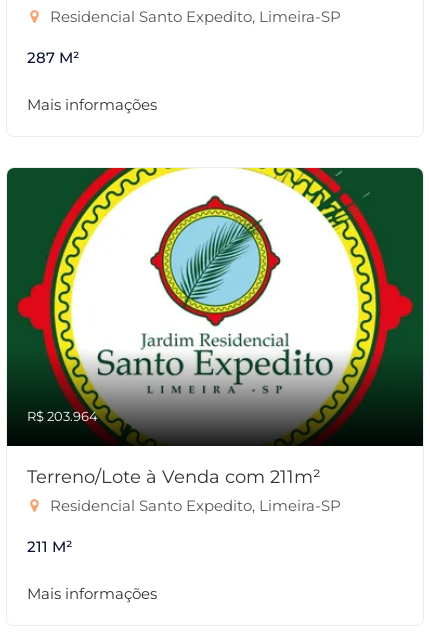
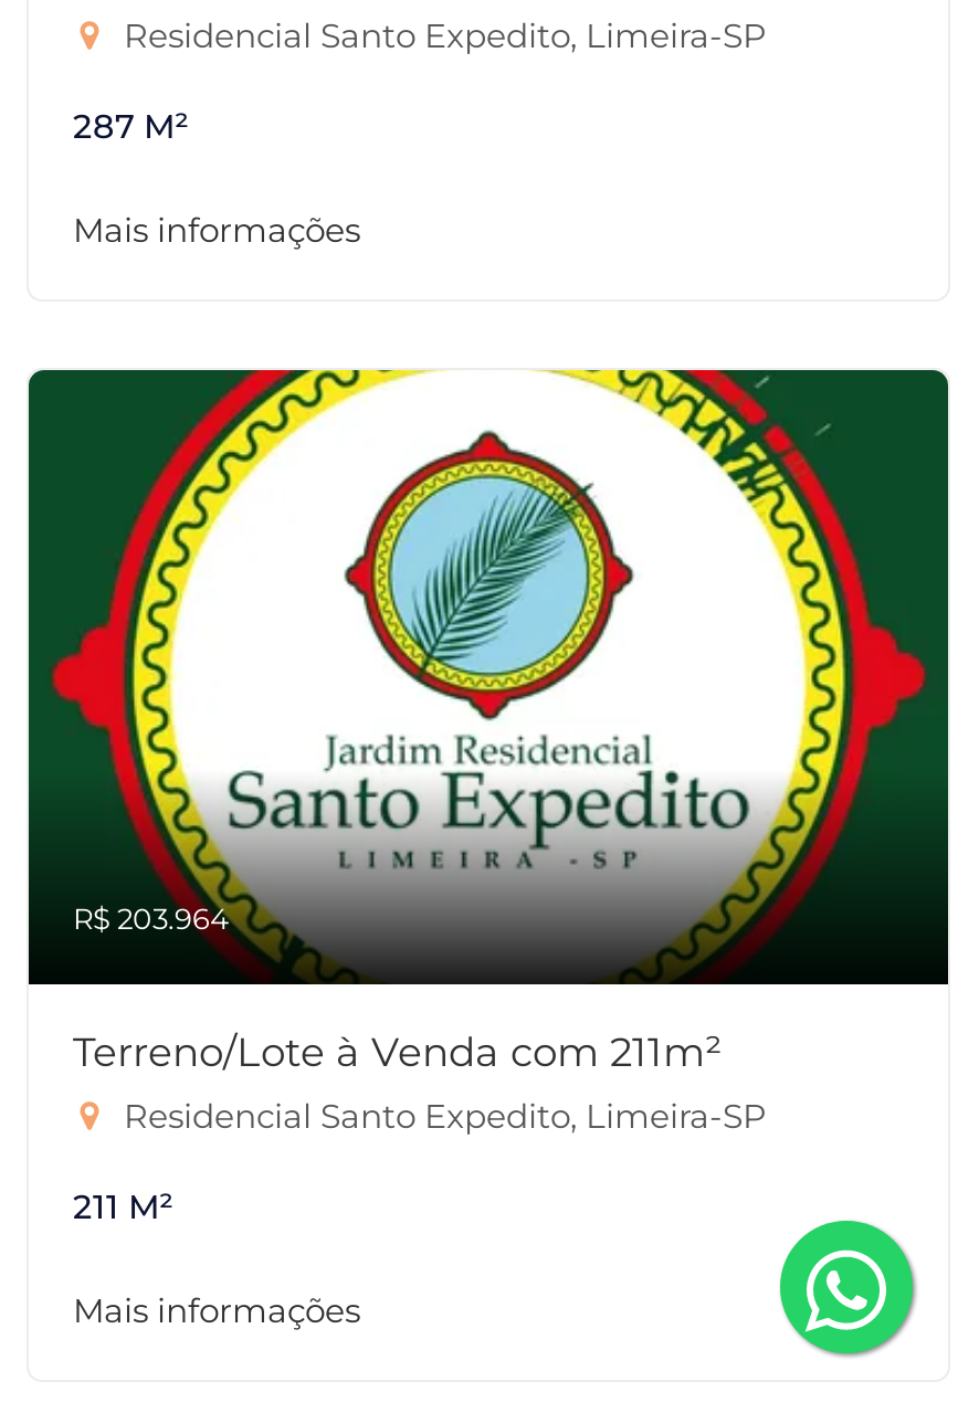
+ [image]
